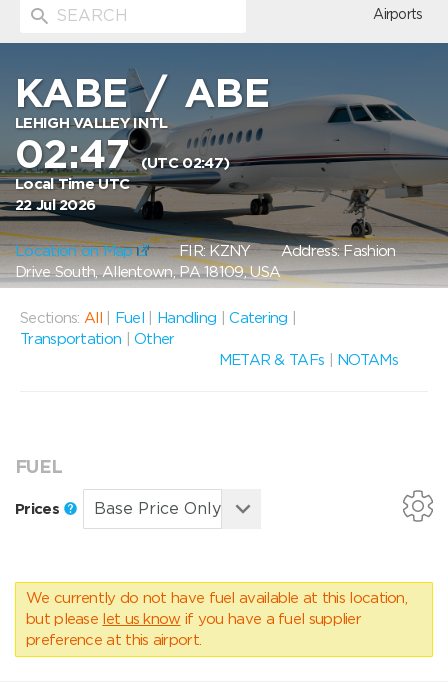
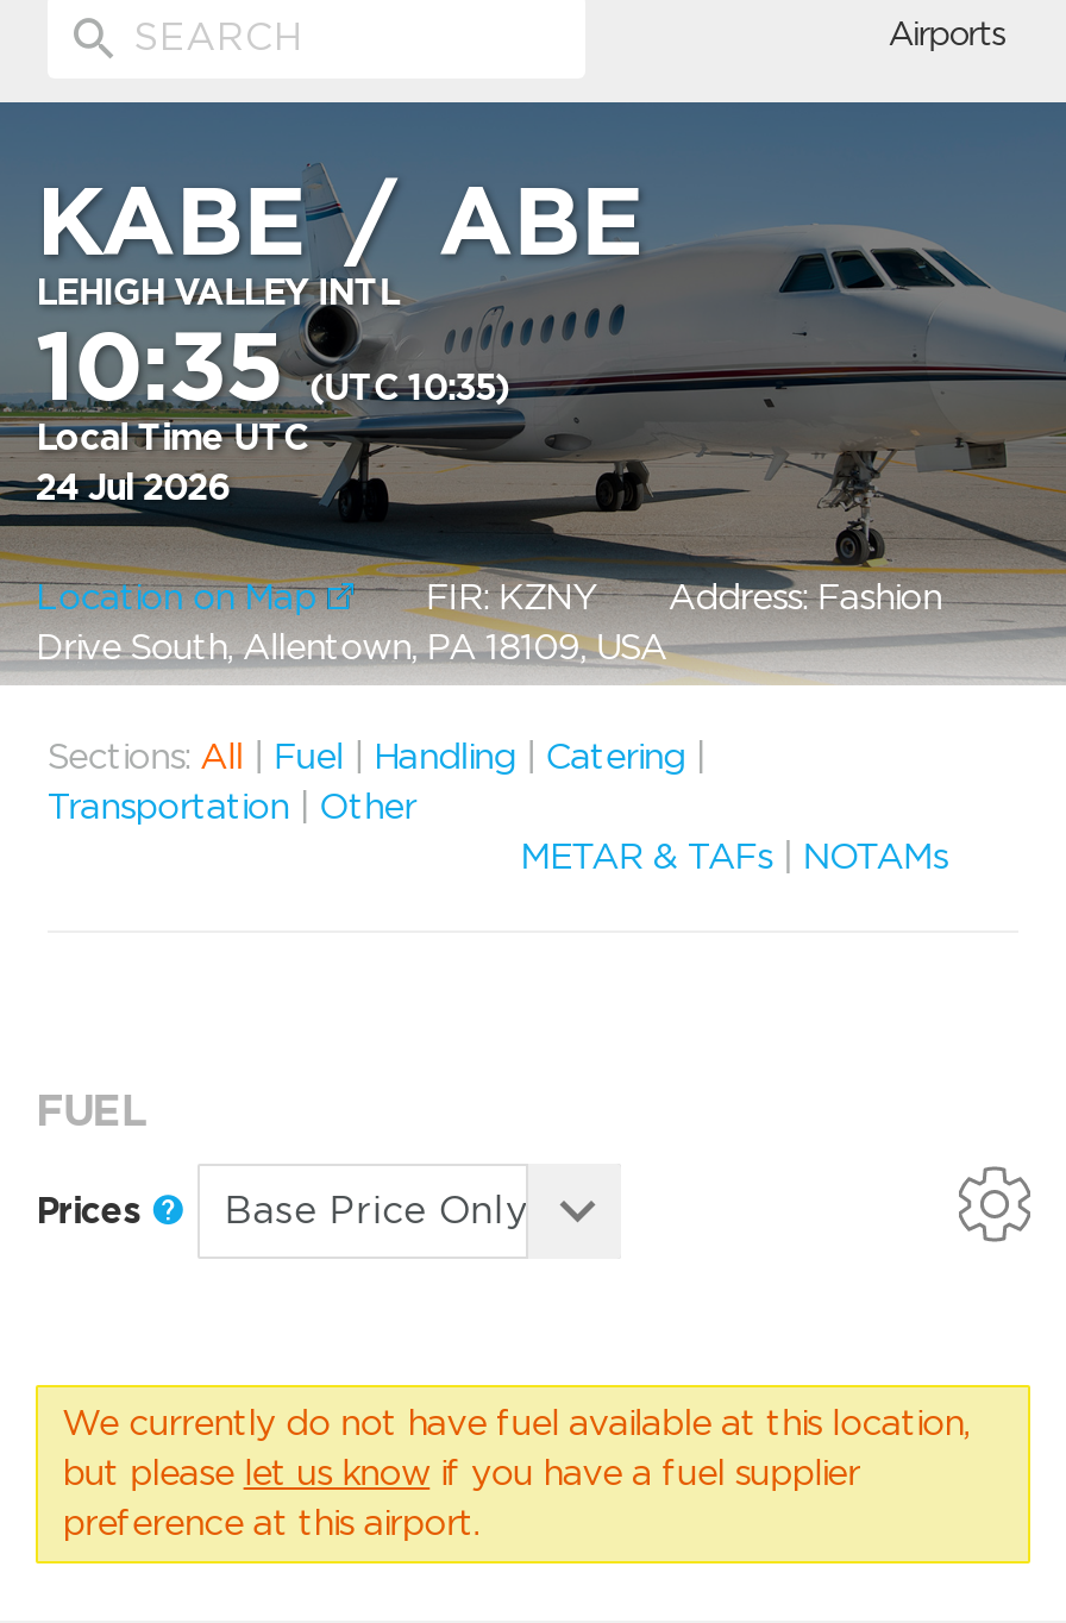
- 02:47 (UTC 02:47)
+ 10:35 (UTC 10:35)

- 22 Jul 2026
+ 24 Jul 2026
